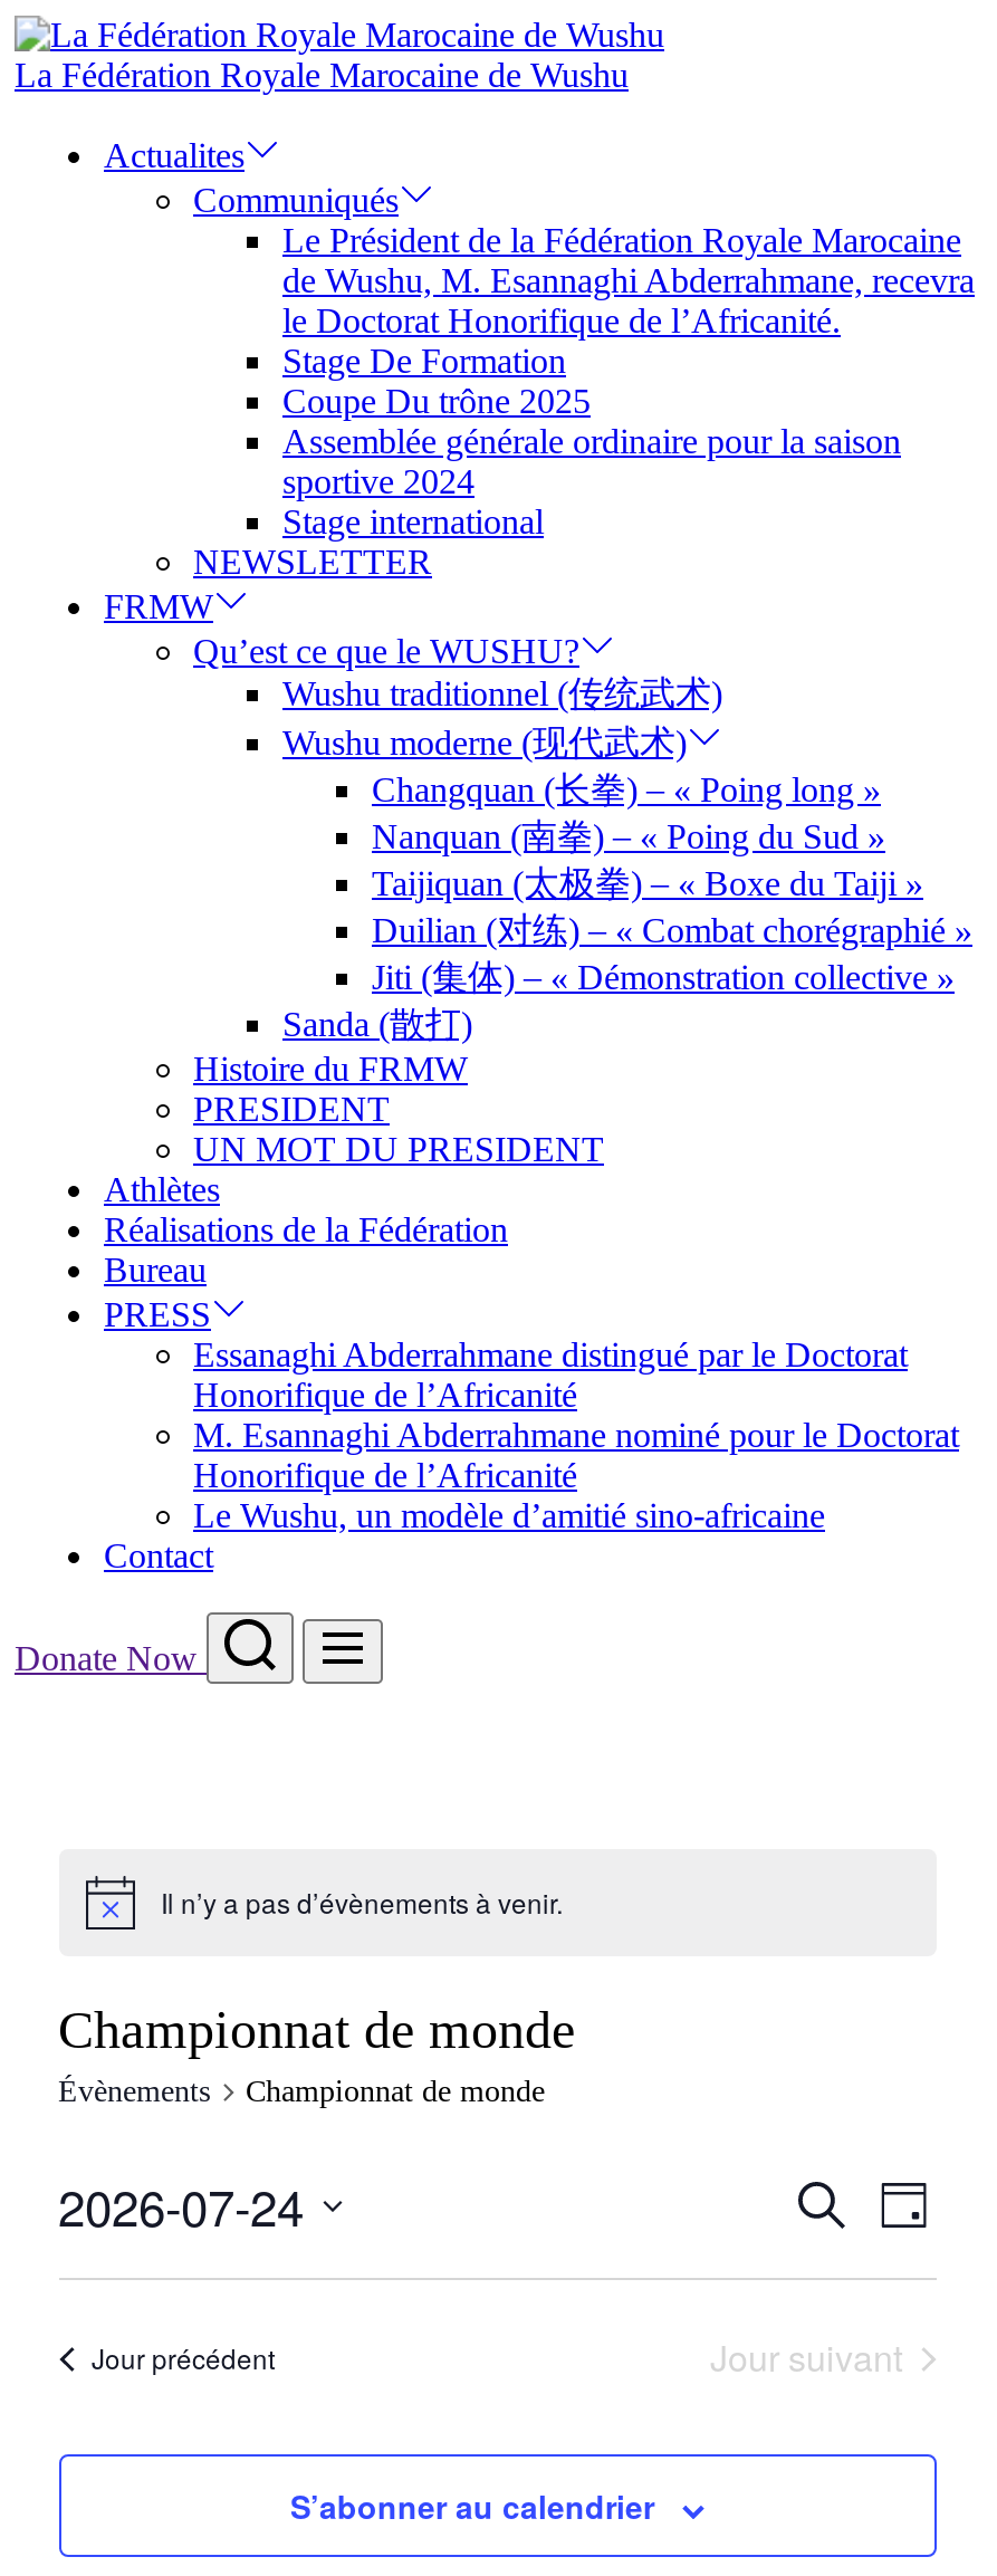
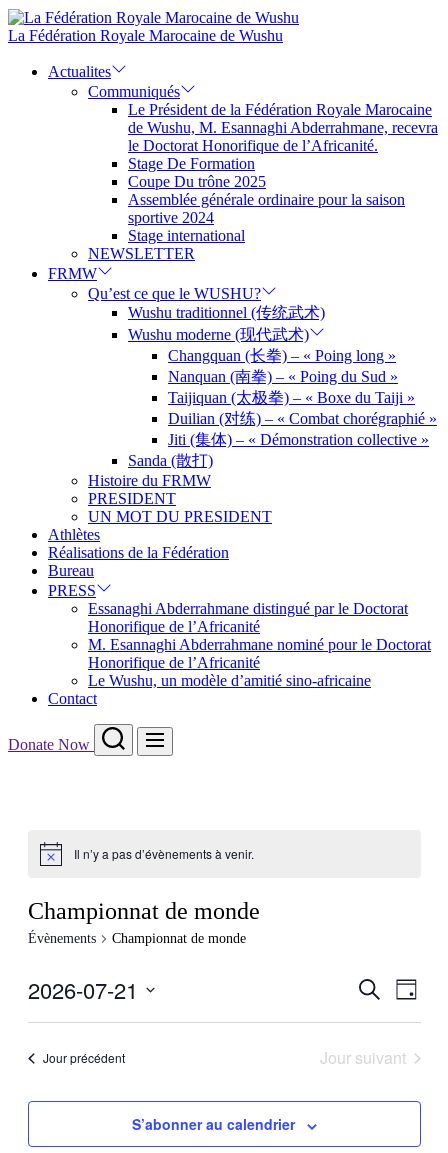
- 2026-07-24
+ 2026-07-21
